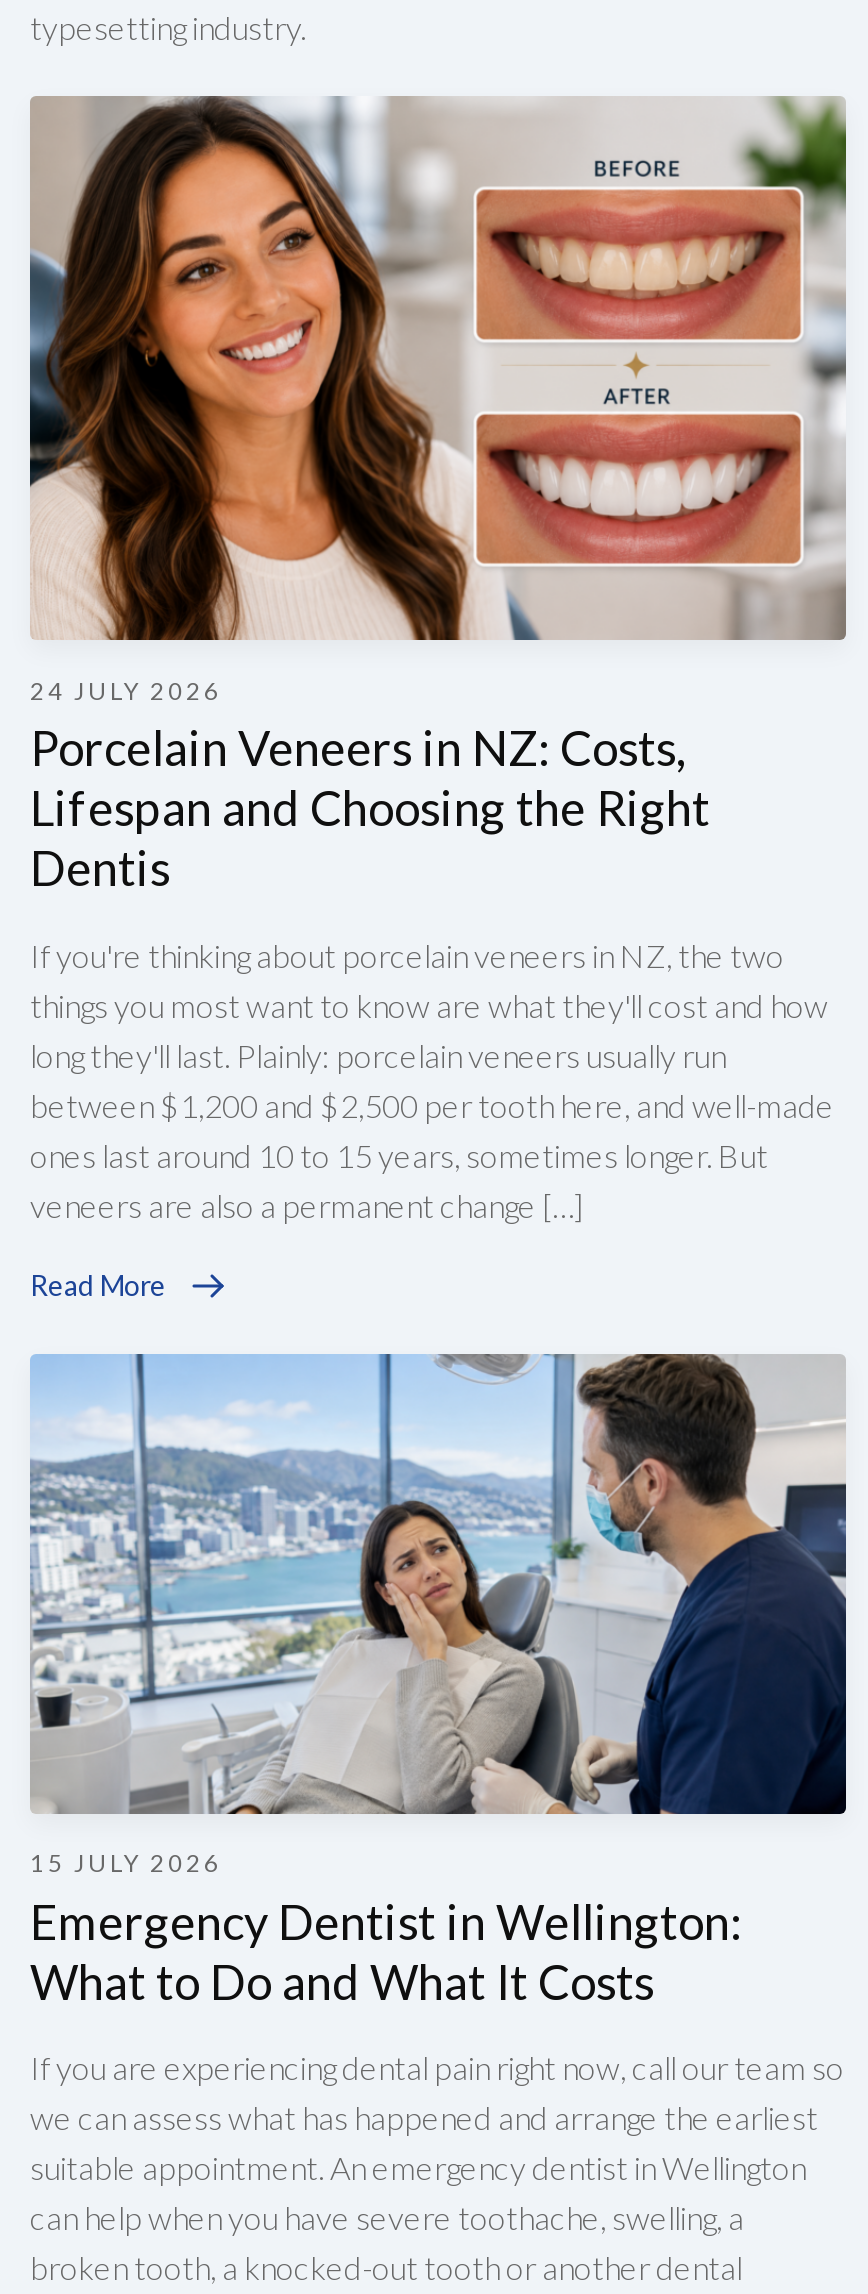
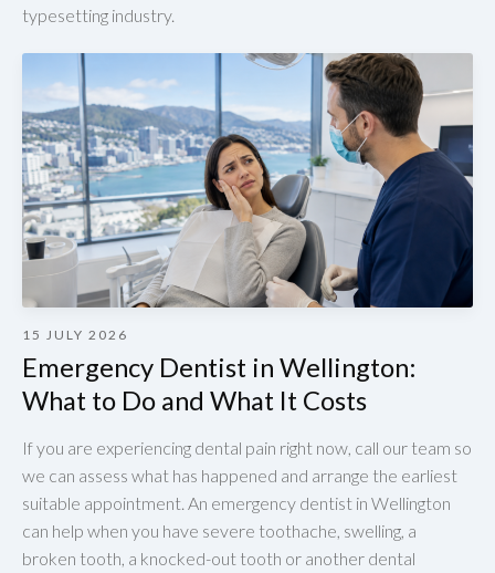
- [image]
- 24 JULY 2026
- Porcelain Veneers in NZ: Costs,
- Lifespan and Choosing the Right
- Dentis
- If you're thinking about porcelain veneers in NZ, the two
- things you most want to know are what they'll cost and how
- long they'll last. Plainly: porcelain veneers usually run
- between $1,200 and $2,500 per tooth here, and well-made
- ones last around 10 to 15 years, sometimes longer. But
- veneers are also a permanent change […]
- Read More
